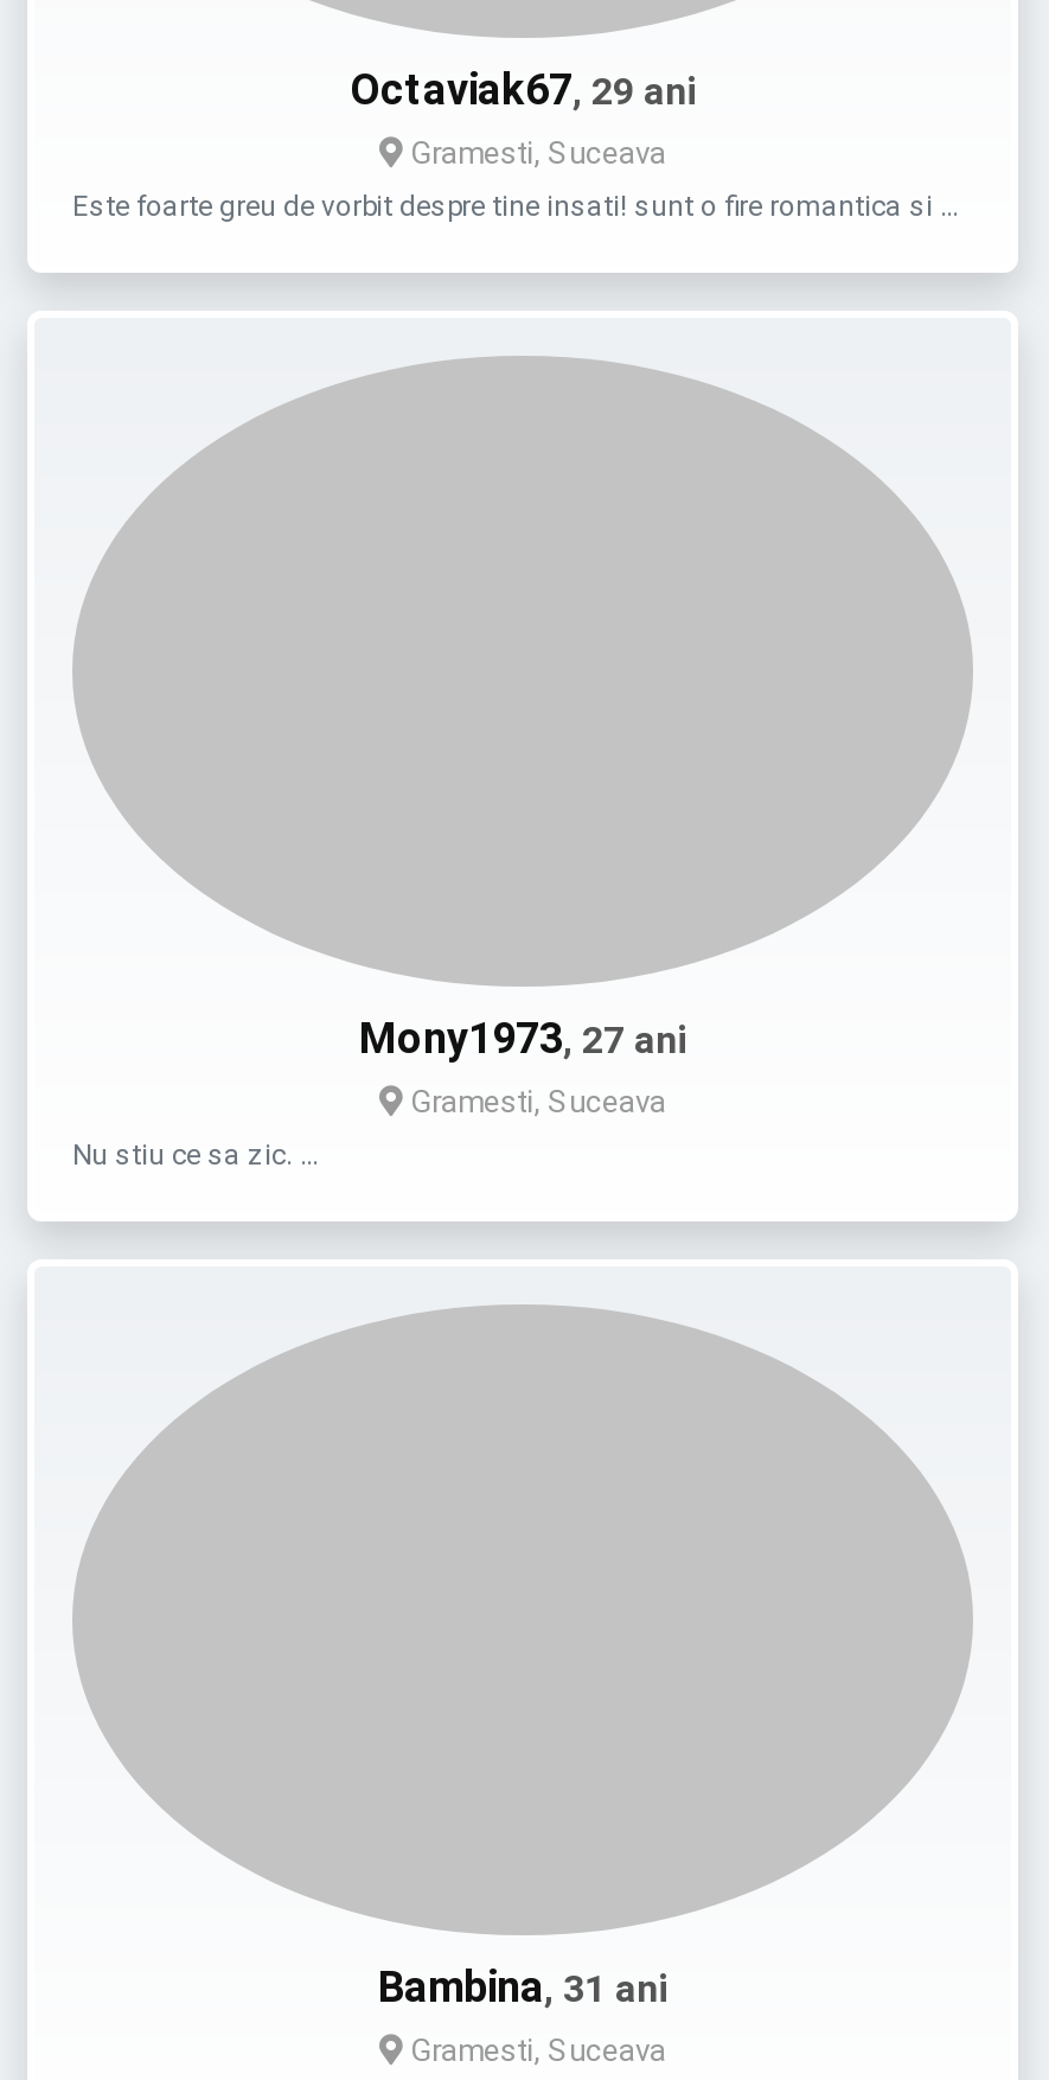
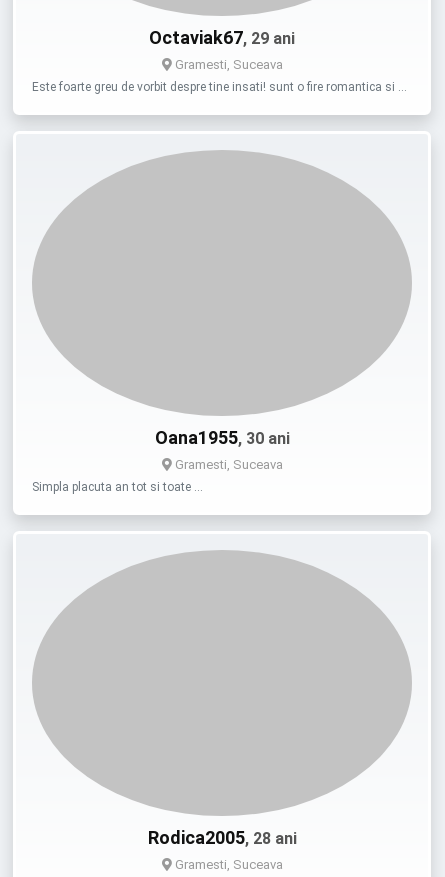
- Mony1973, 27 ani
+ Oana1955, 30 ani

- Nu stiu ce sa zic. …
+ Simpla placuta an tot si toate …

- Bambina, 31 ani
+ Rodica2005, 28 ani
